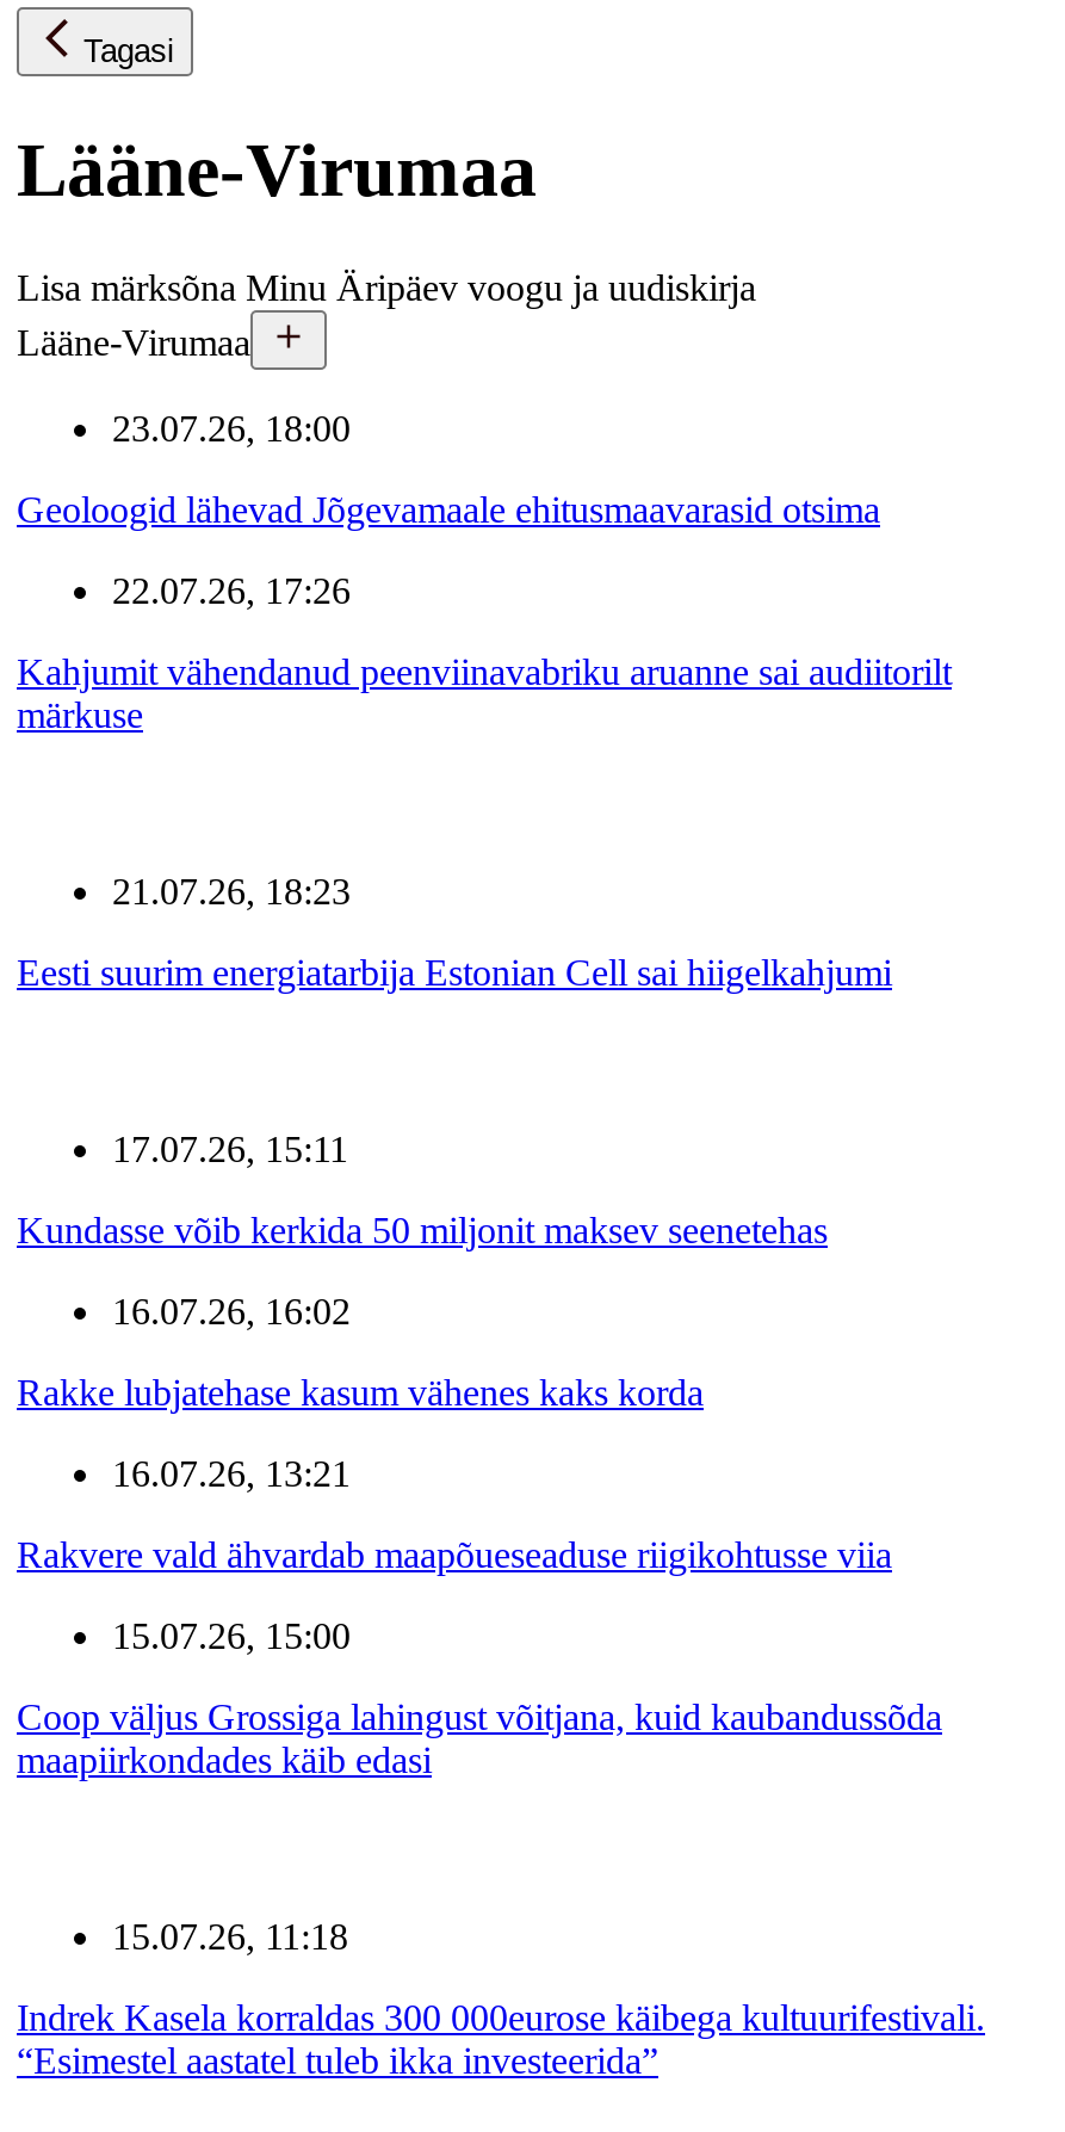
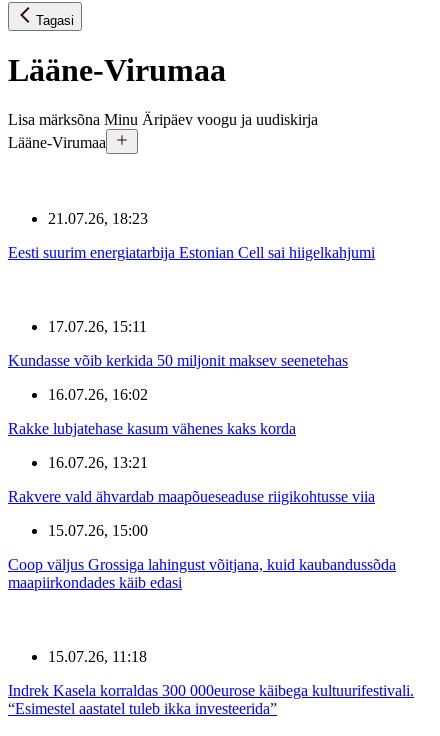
- 23.07.26, 18:00
- Geoloogid lähevad Jõgevamaale ehitusmaavarasid otsima
- 22.07.26, 17:26
- Kahjumit vähendanud peenviinavabriku aruanne sai audiitorilt
- märkuse
